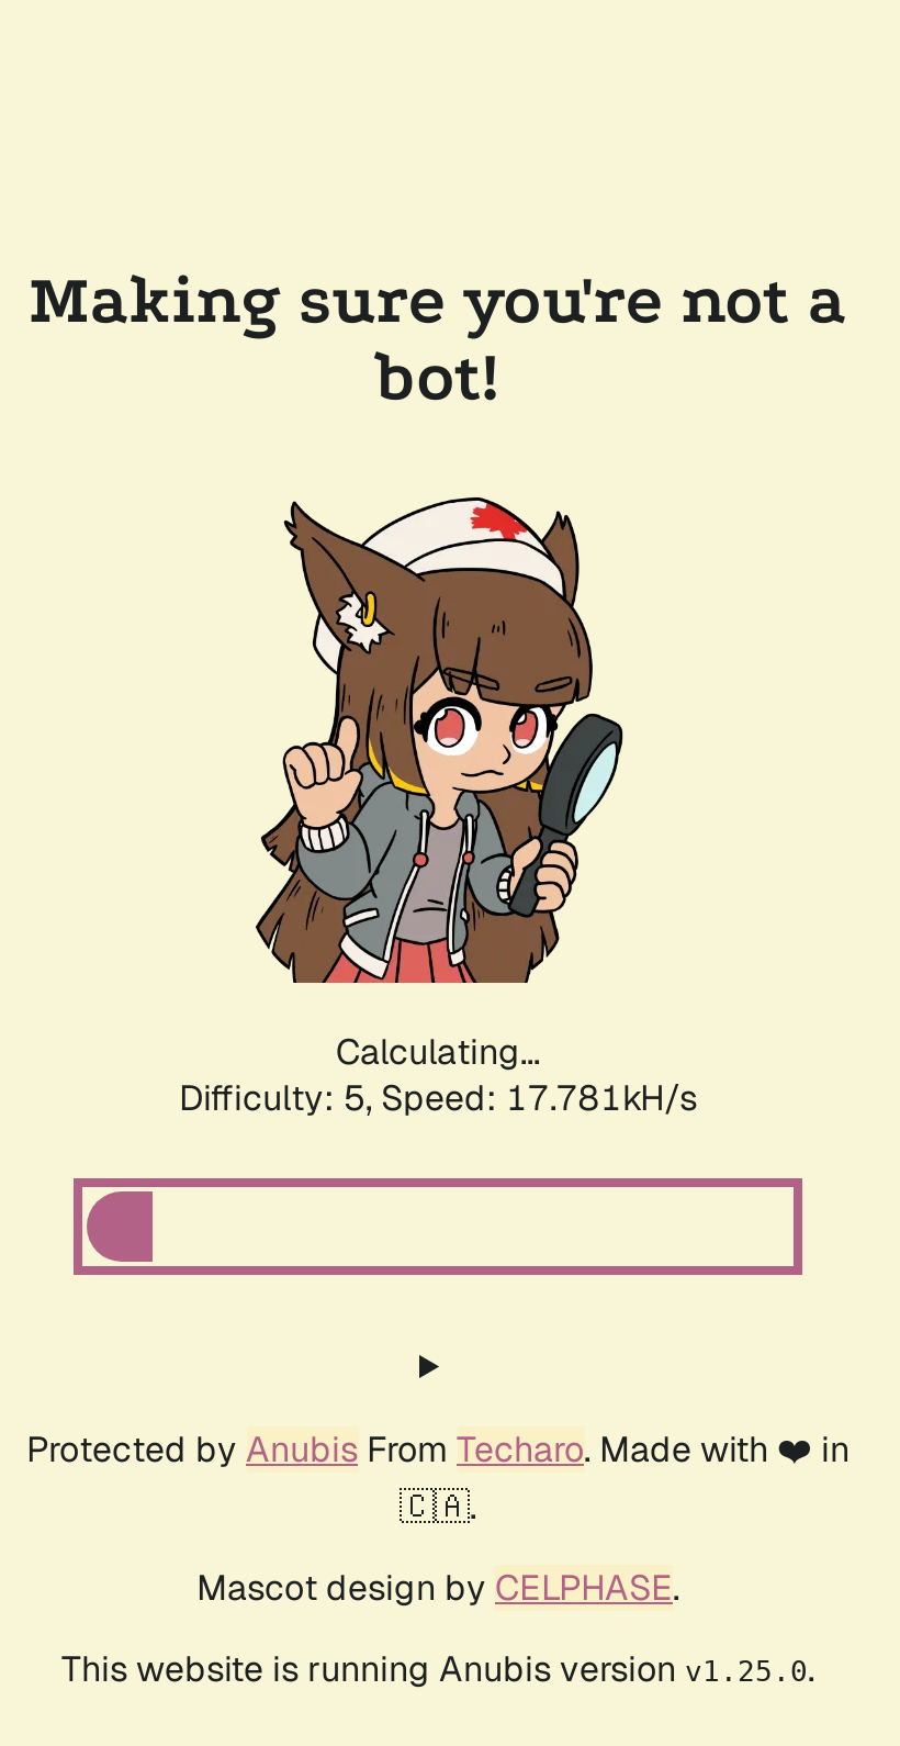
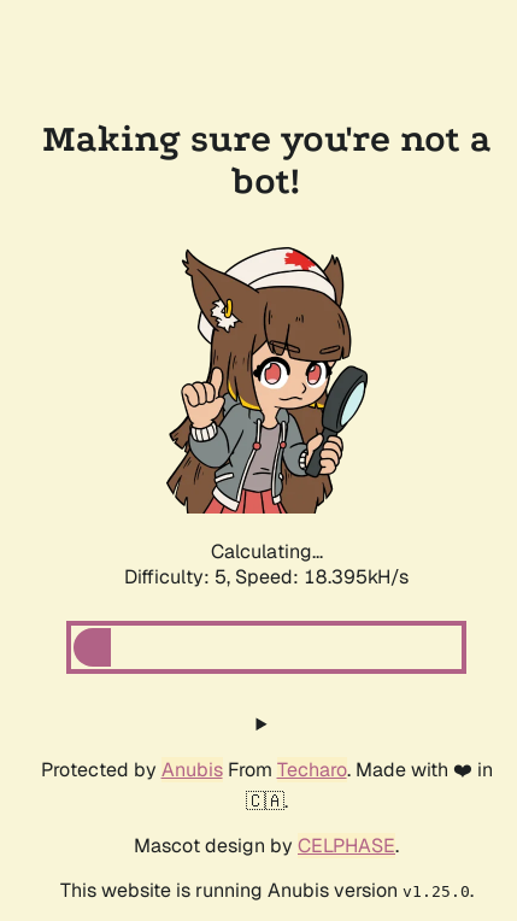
- Difficulty: 5, Speed: 17.781kH/s
+ Difficulty: 5, Speed: 18.395kH/s
